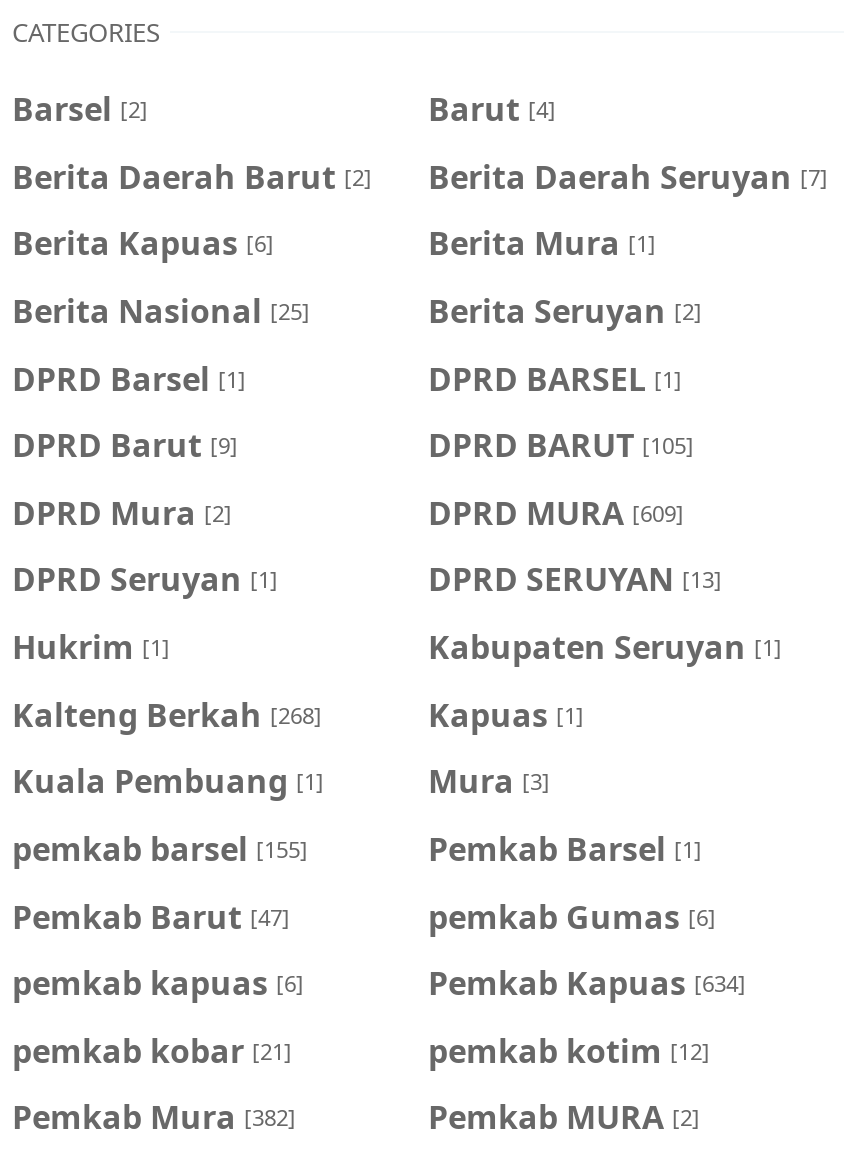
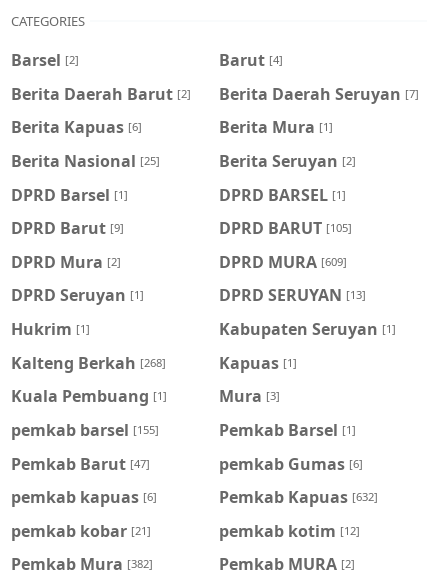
- Pemkab Kapuas [634]
+ Pemkab Kapuas [632]
